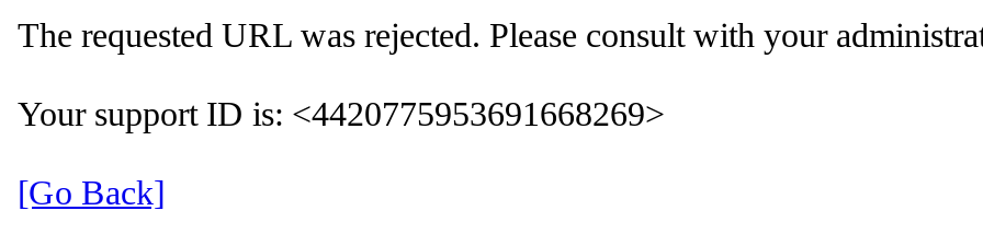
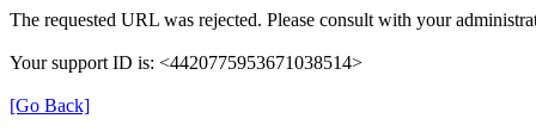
- Your support ID is: <4420775953691668269>
+ Your support ID is: <4420775953671038514>
